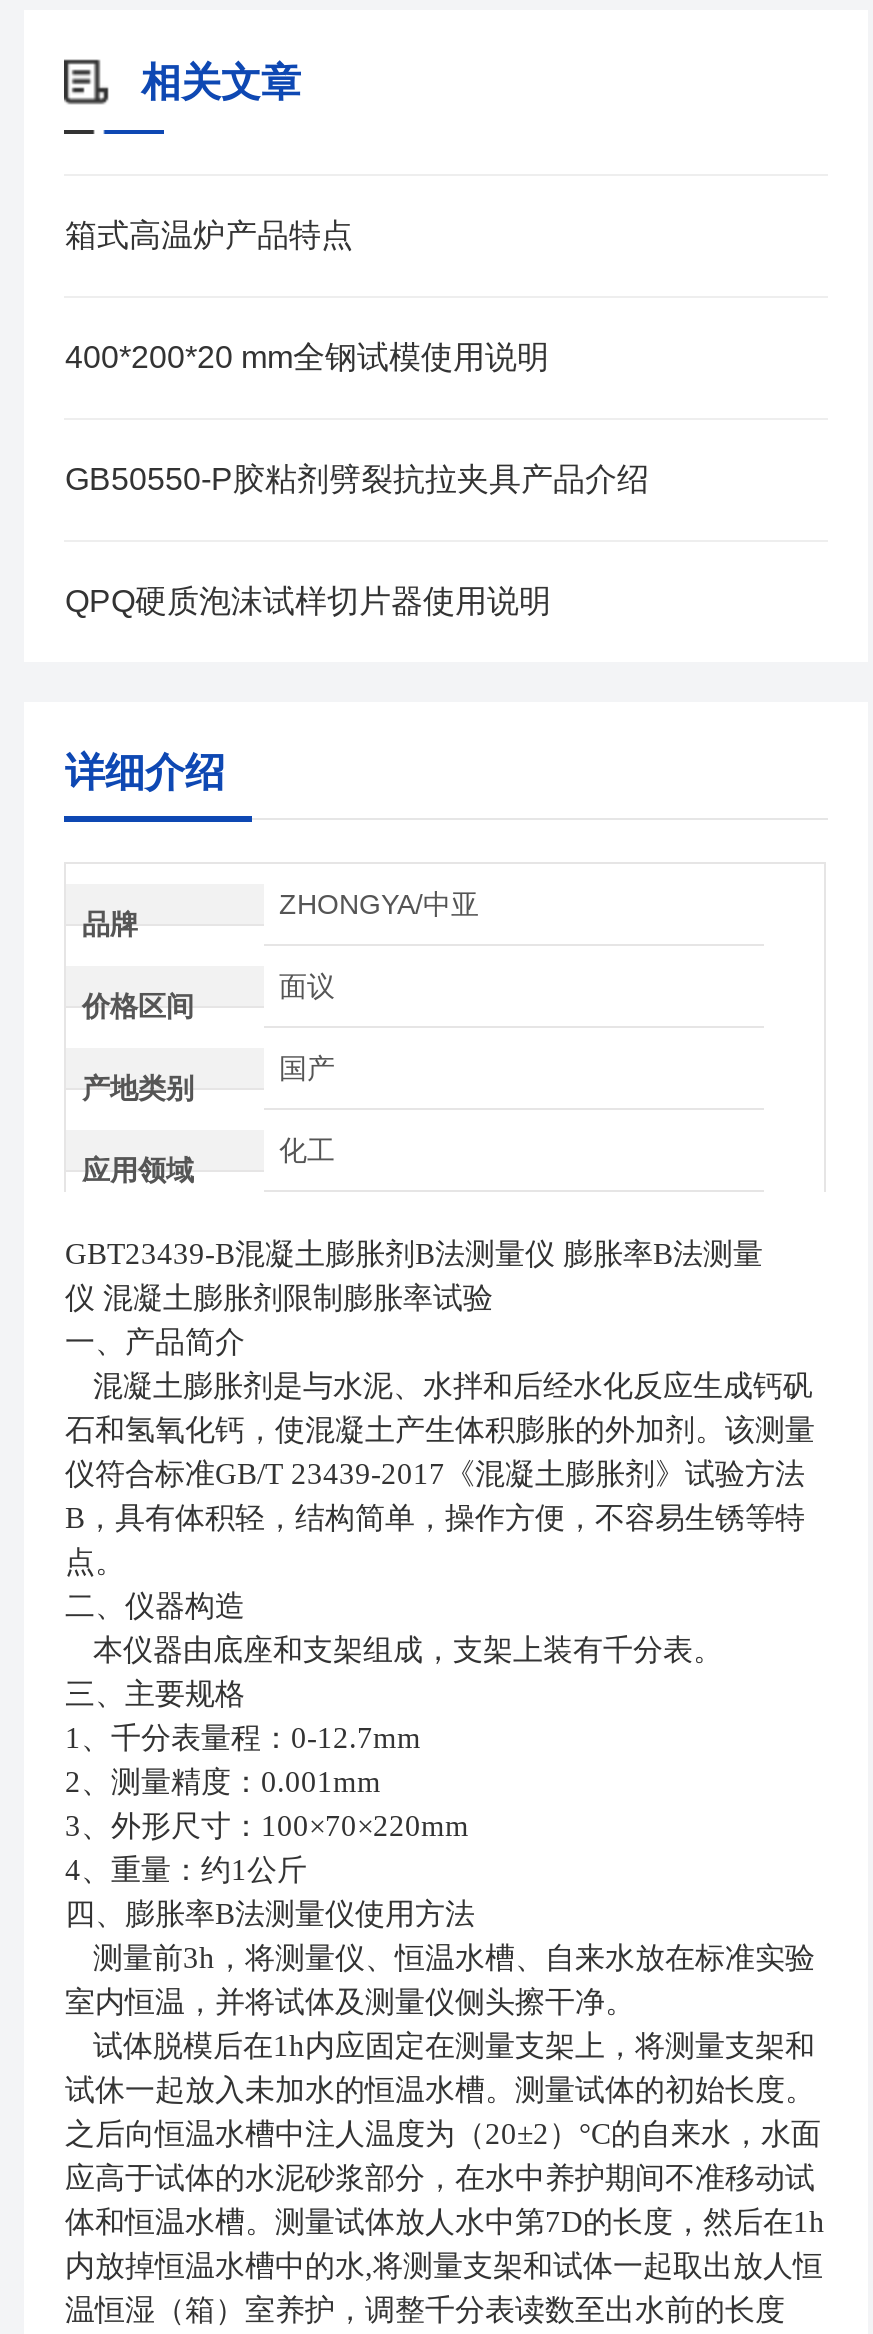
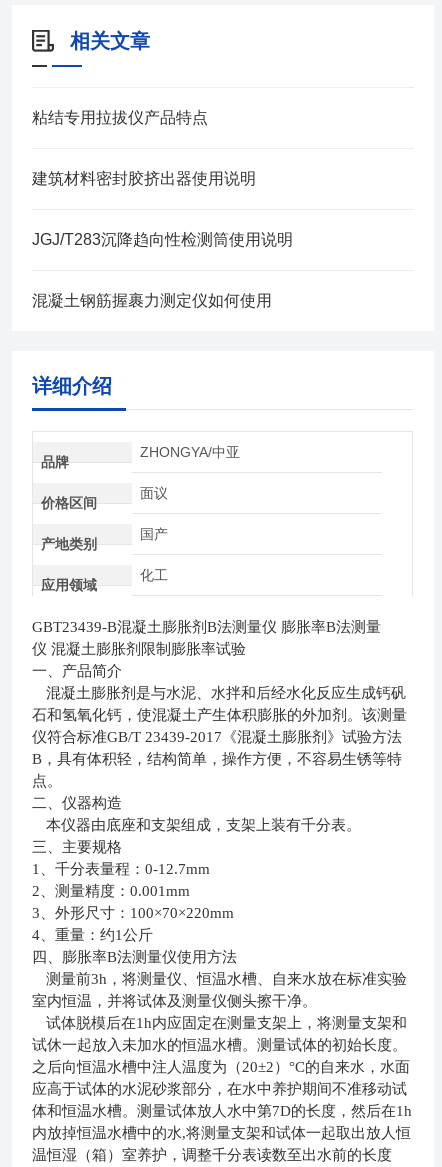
- 箱式高温炉产品特点
+ 粘结专用拉拔仪产品特点

- 400*200*20 mm全钢试模使用说明
+ 建筑材料密封胶挤出器使用说明

- GB50550-P胶粘剂劈裂抗拉夹具产品介绍
+ JGJ/T283沉降趋向性检测筒使用说明

- QPQ硬质泡沫试样切片器使用说明
+ 混凝土钢筋握裹力测定仪如何使用
